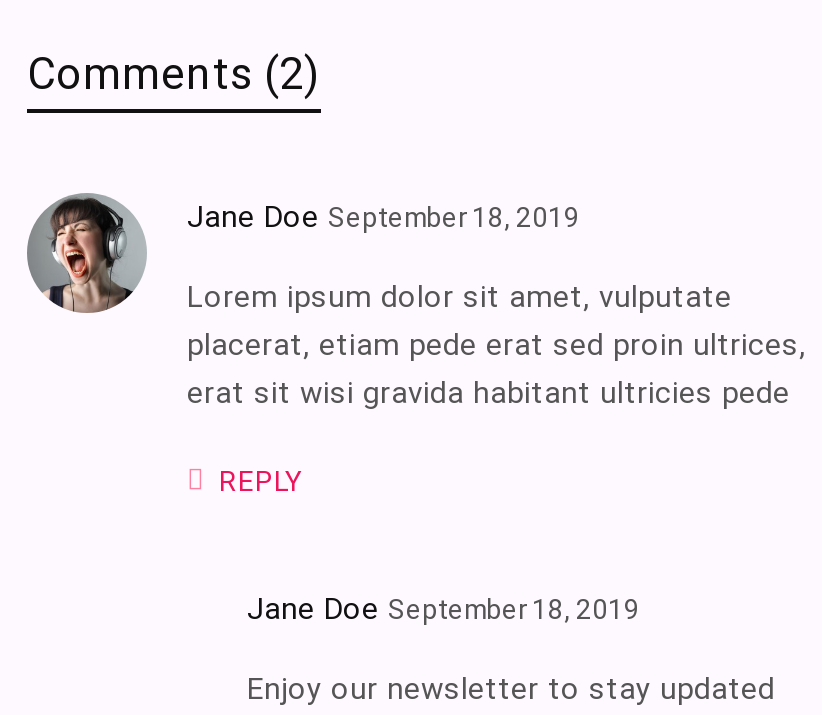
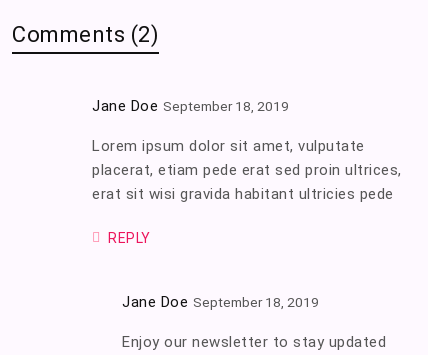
- [image]
